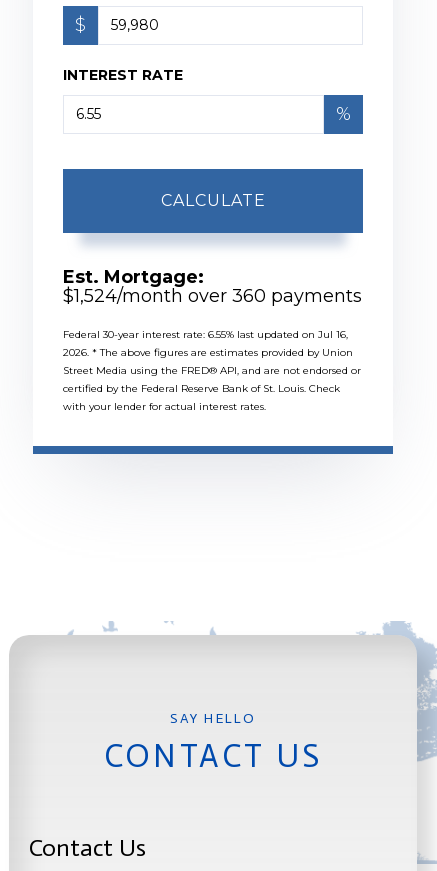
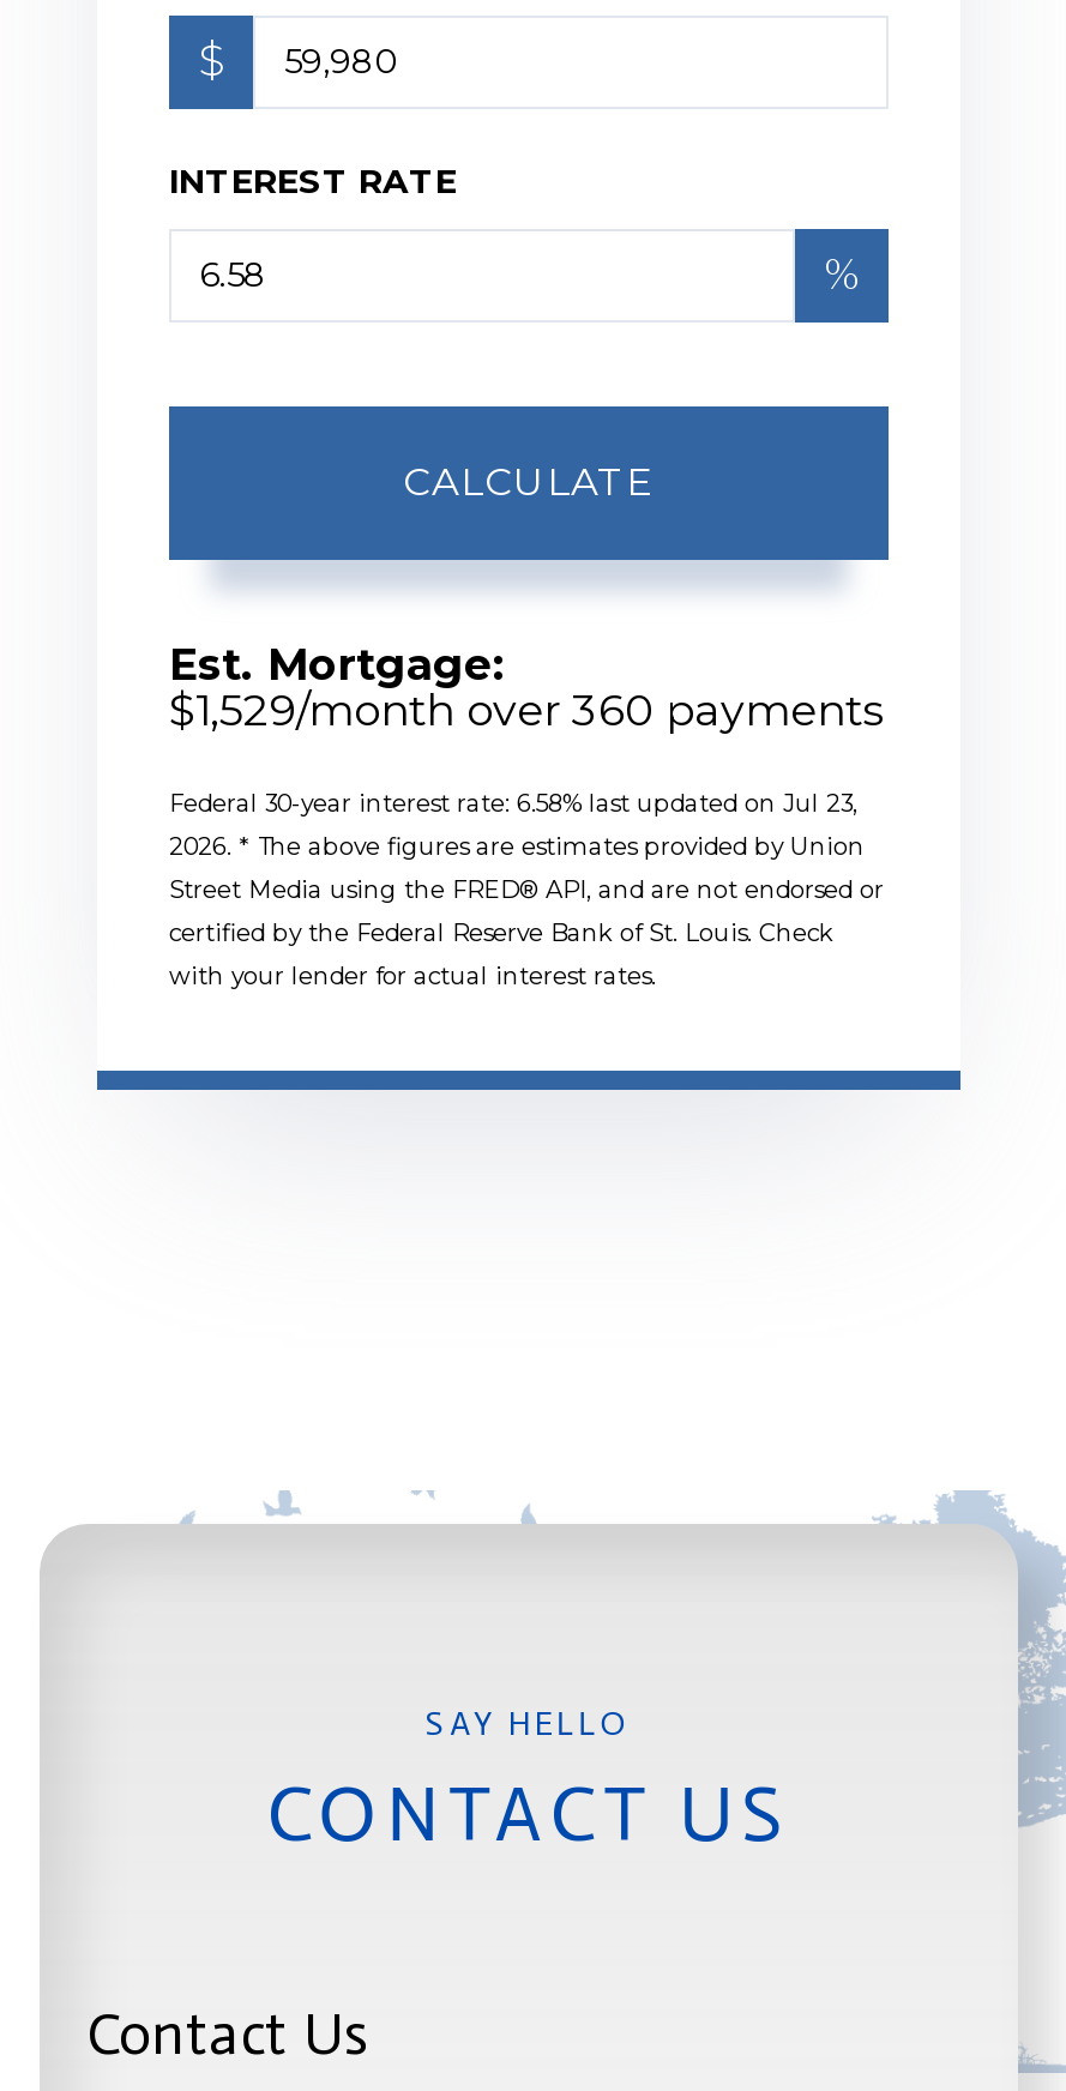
- $1,524/month over 360 payments
+ $1,529/month over 360 payments

- Federal 30-year interest rate: 6.55% last updated on Jul 16,
+ Federal 30-year interest rate: 6.58% last updated on Jul 23,
